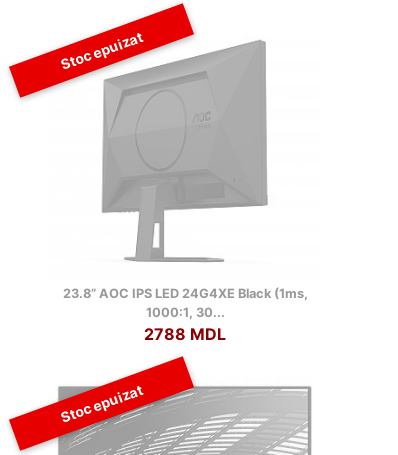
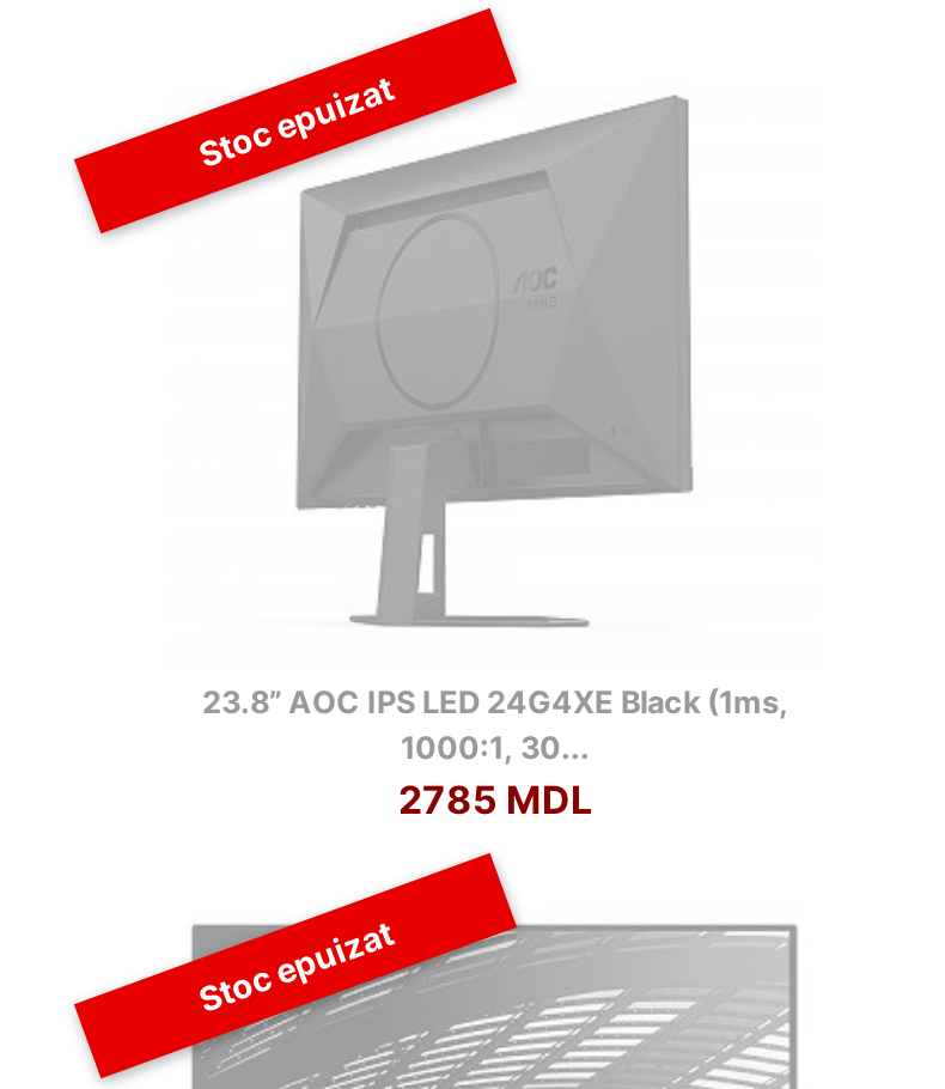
- 2788 MDL
+ 2785 MDL
